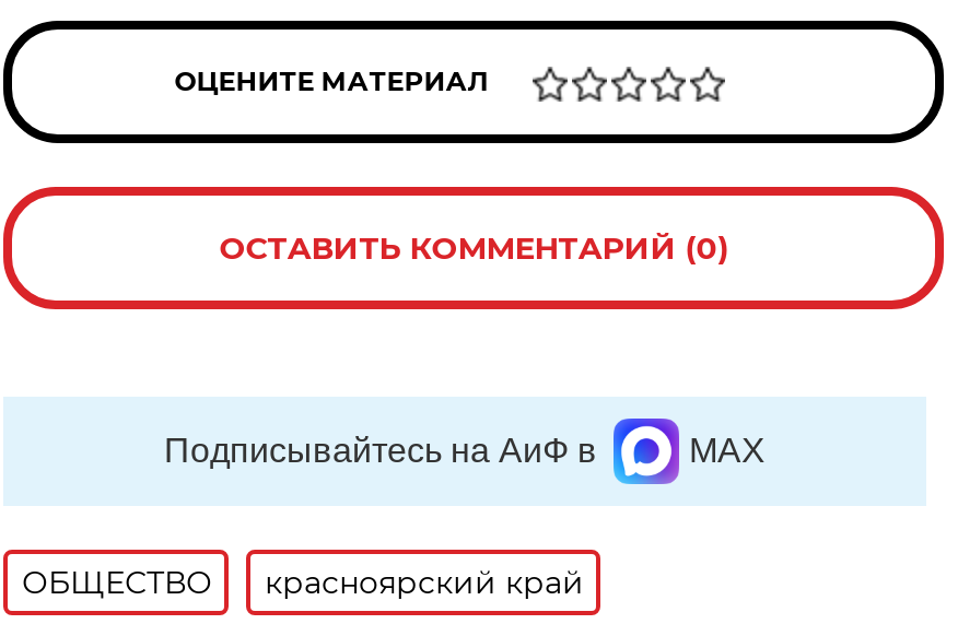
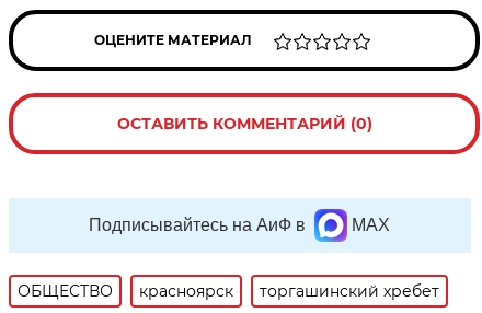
- красноярский край
+ красноярск
+ торгашинский хребет
